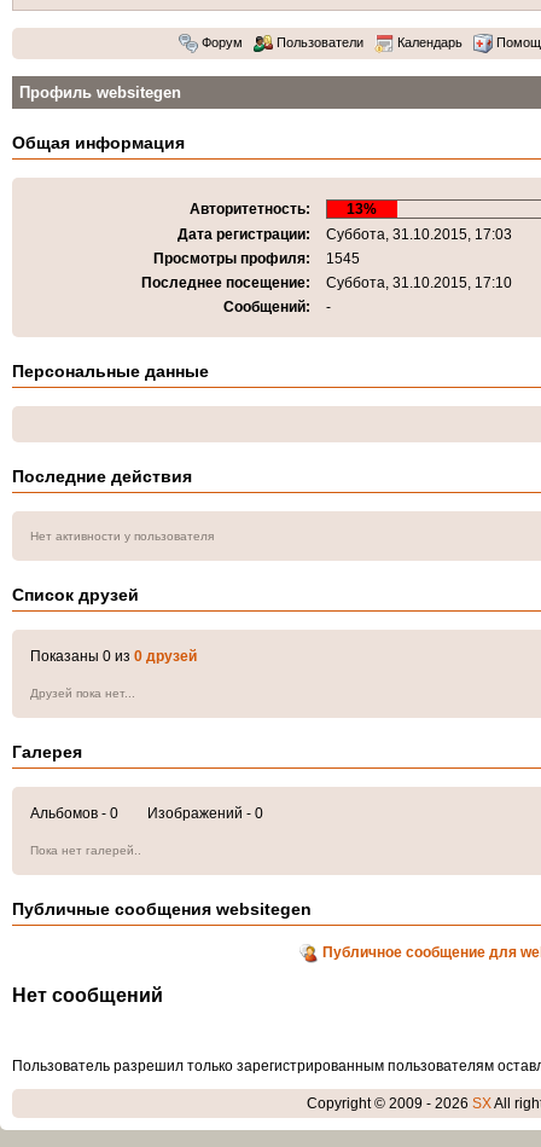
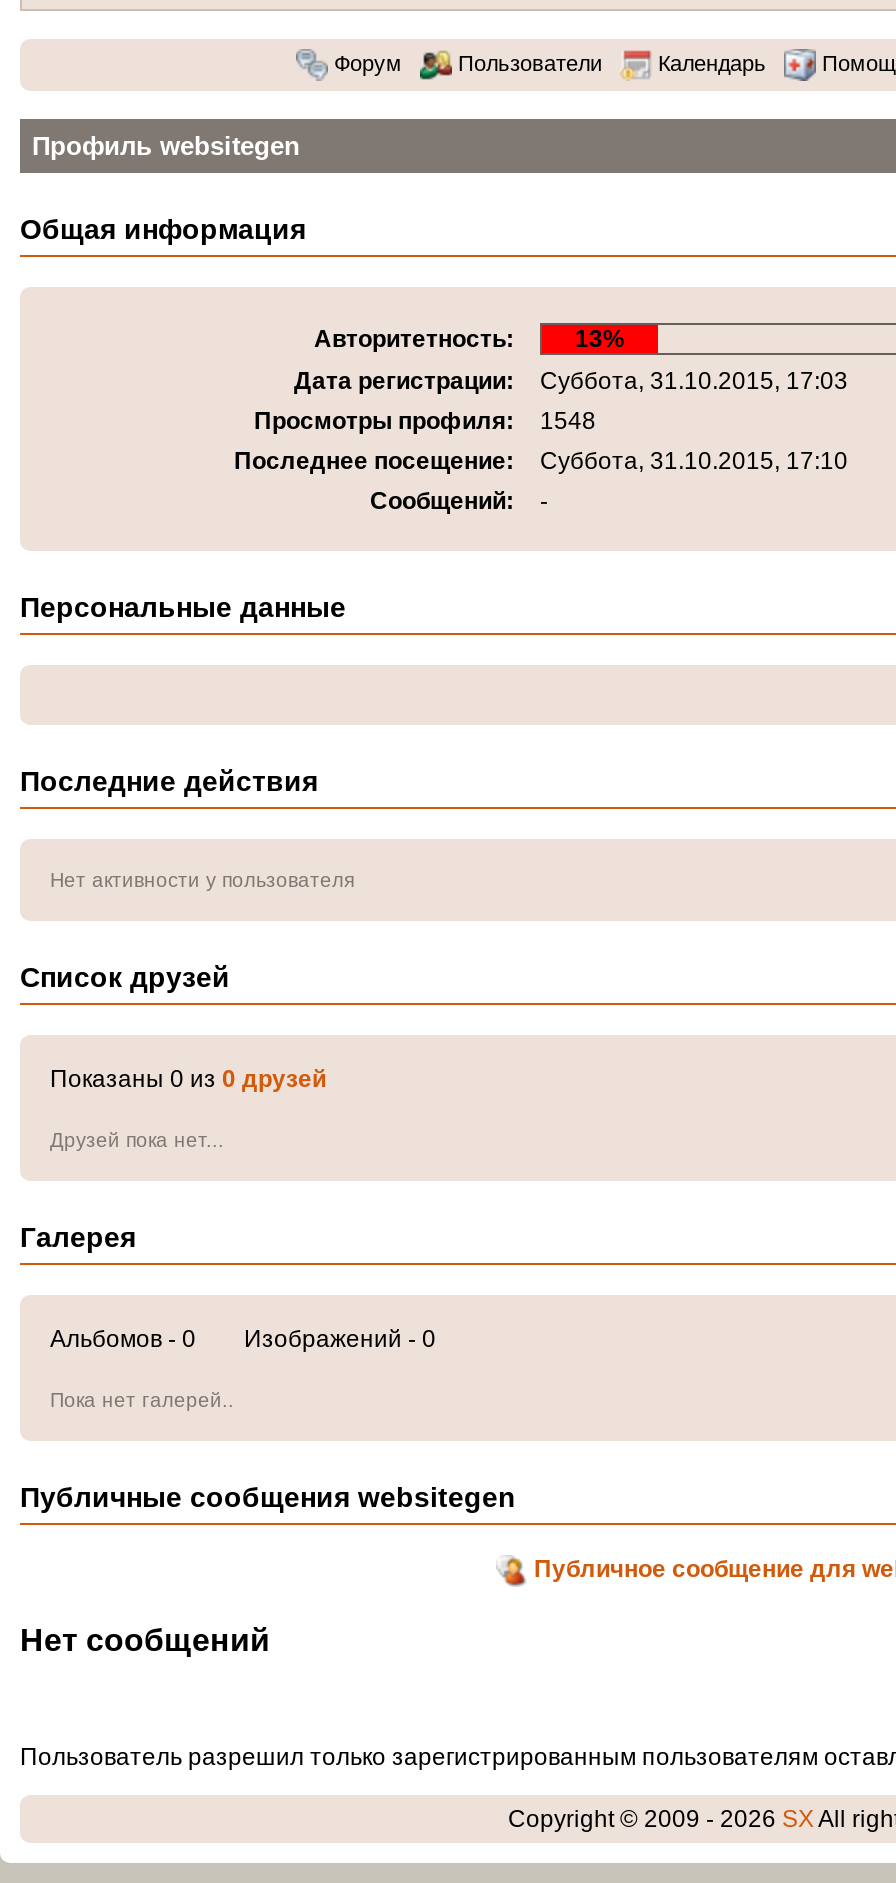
- Просмотры профиля: 1545
+ Просмотры профиля: 1548
